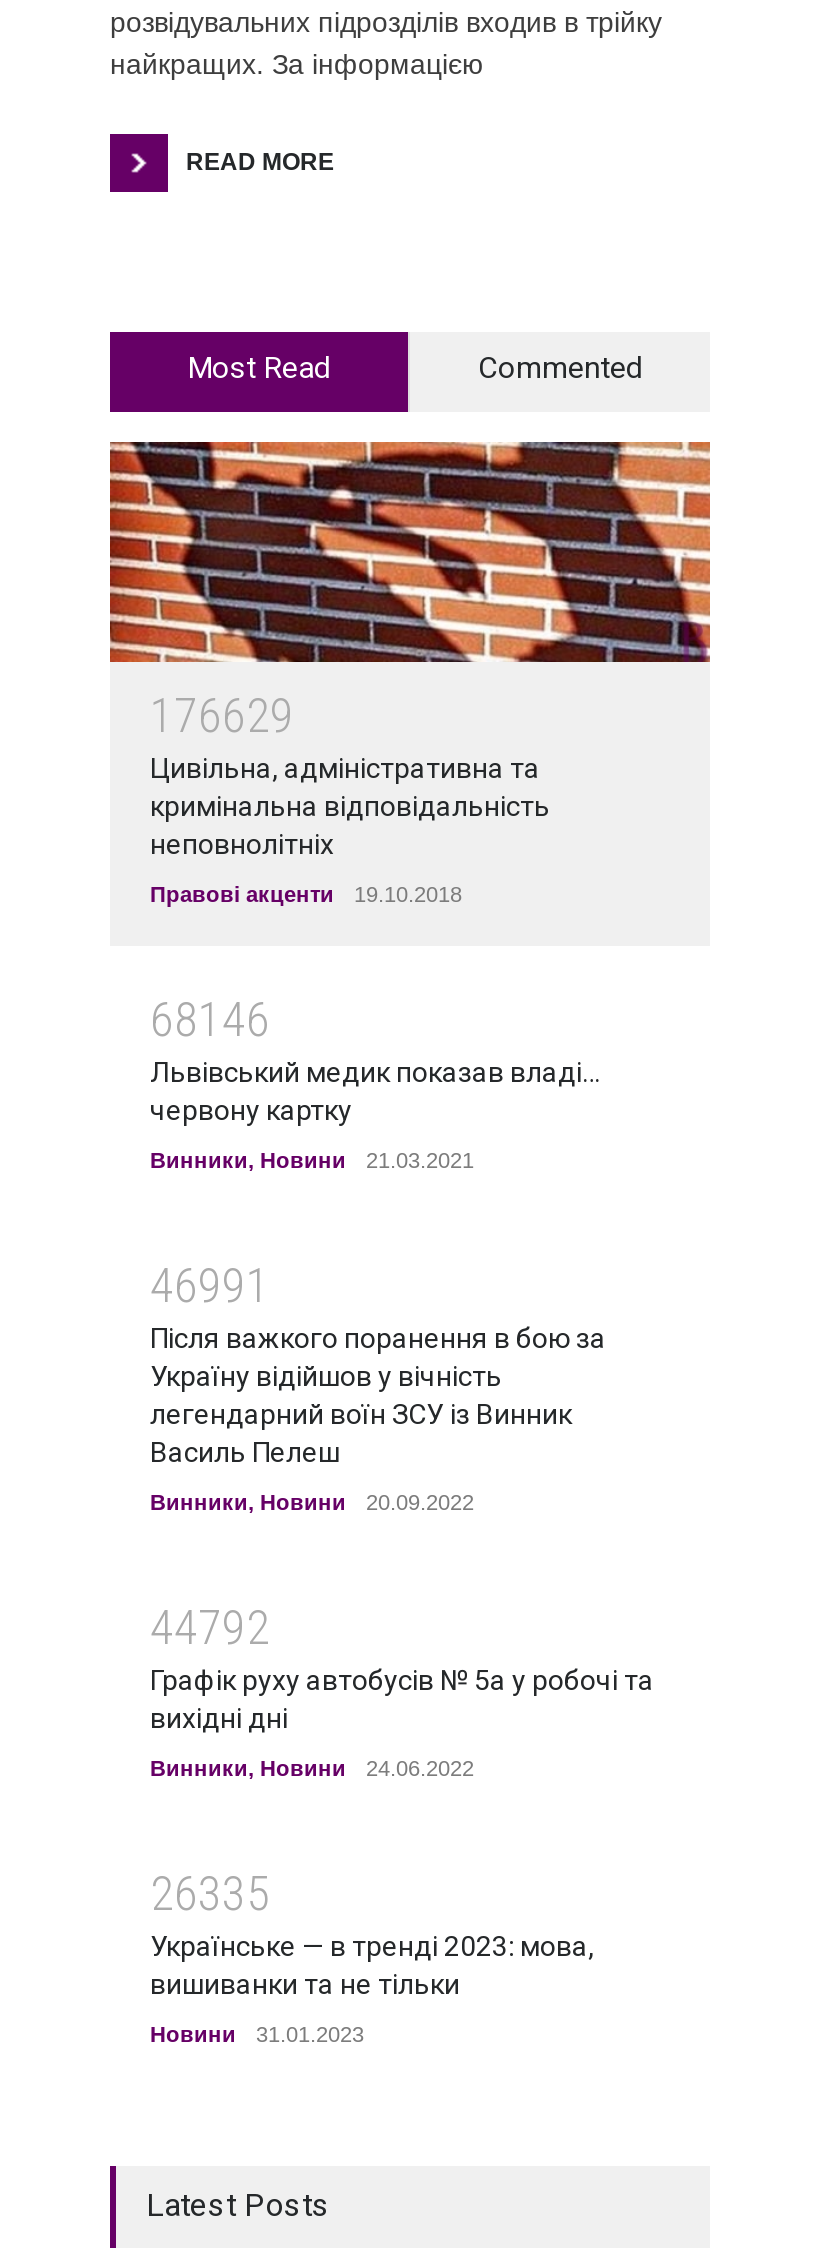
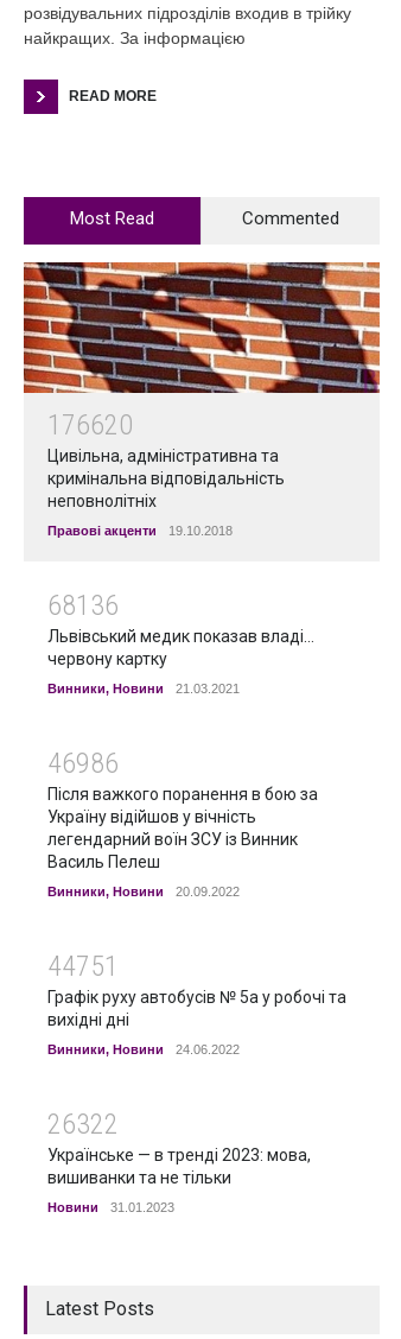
- 176629
+ 176620

- 68146
+ 68136

- 46991
+ 46986

- 44792
+ 44751

- 26335
+ 26322
